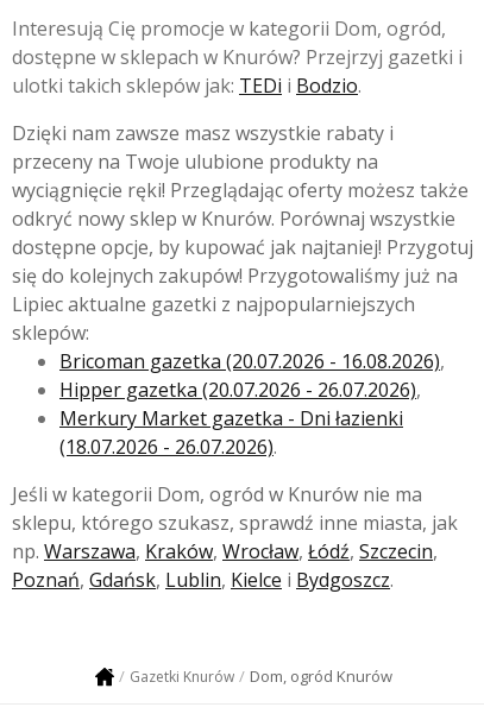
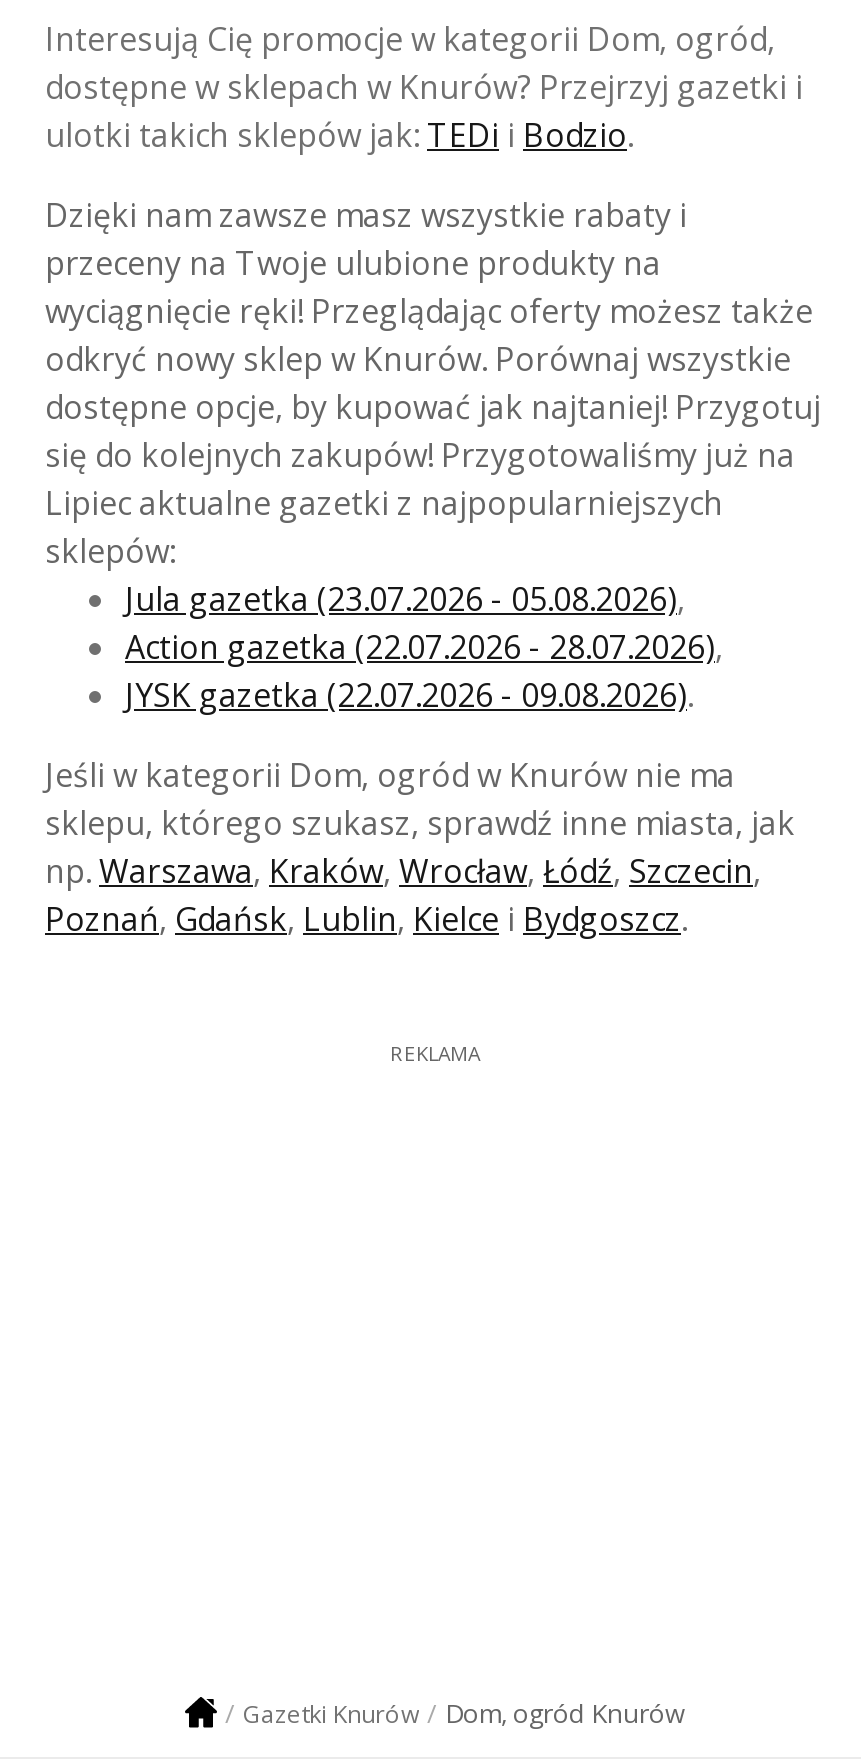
- Bricoman gazetka (20.07.2026 - 16.08.2026),
- Hipper gazetka (20.07.2026 - 26.07.2026),
- Merkury Market gazetka - Dni łazienki
- (18.07.2026 - 26.07.2026).
+ Jula gazetka (23.07.2026 - 05.08.2026),
+ Action gazetka (22.07.2026 - 28.07.2026),
+ JYSK gazetka (22.07.2026 - 09.08.2026).

moved up: Jeśli w kategorii Dom, ogród w Knurów nie ma | sklepu, którego szukasz, sprawdź inne miasta, jak | np. Warszawa, Kraków, Wrocław, Łódź, Szczecin, | Poznań, Gdańsk, Lublin, Kielce i Bydgoszcz.

+ REKLAMA
